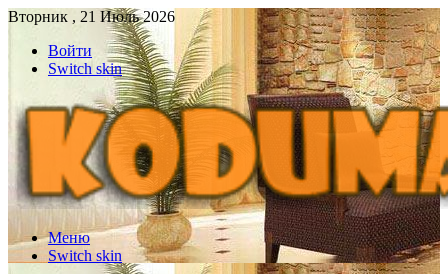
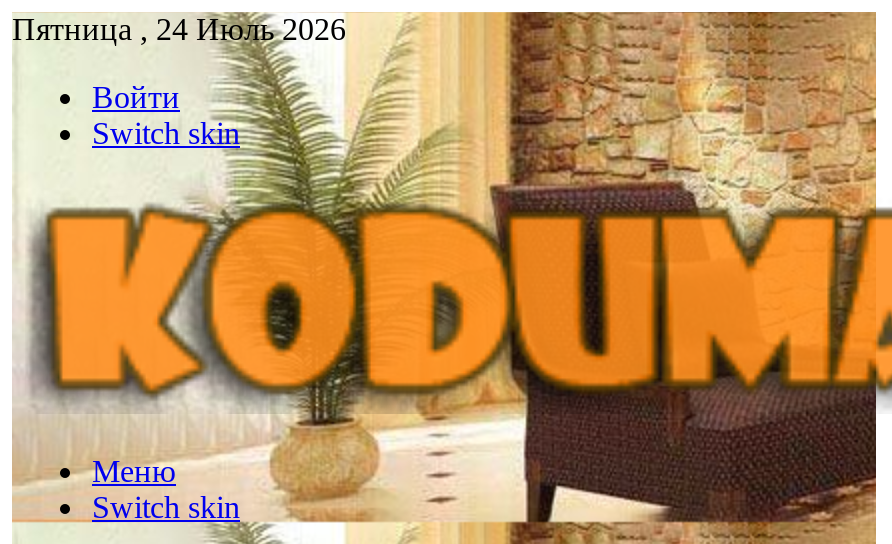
- Вторник , 21 Июль 2026
+ Пятница , 24 Июль 2026
